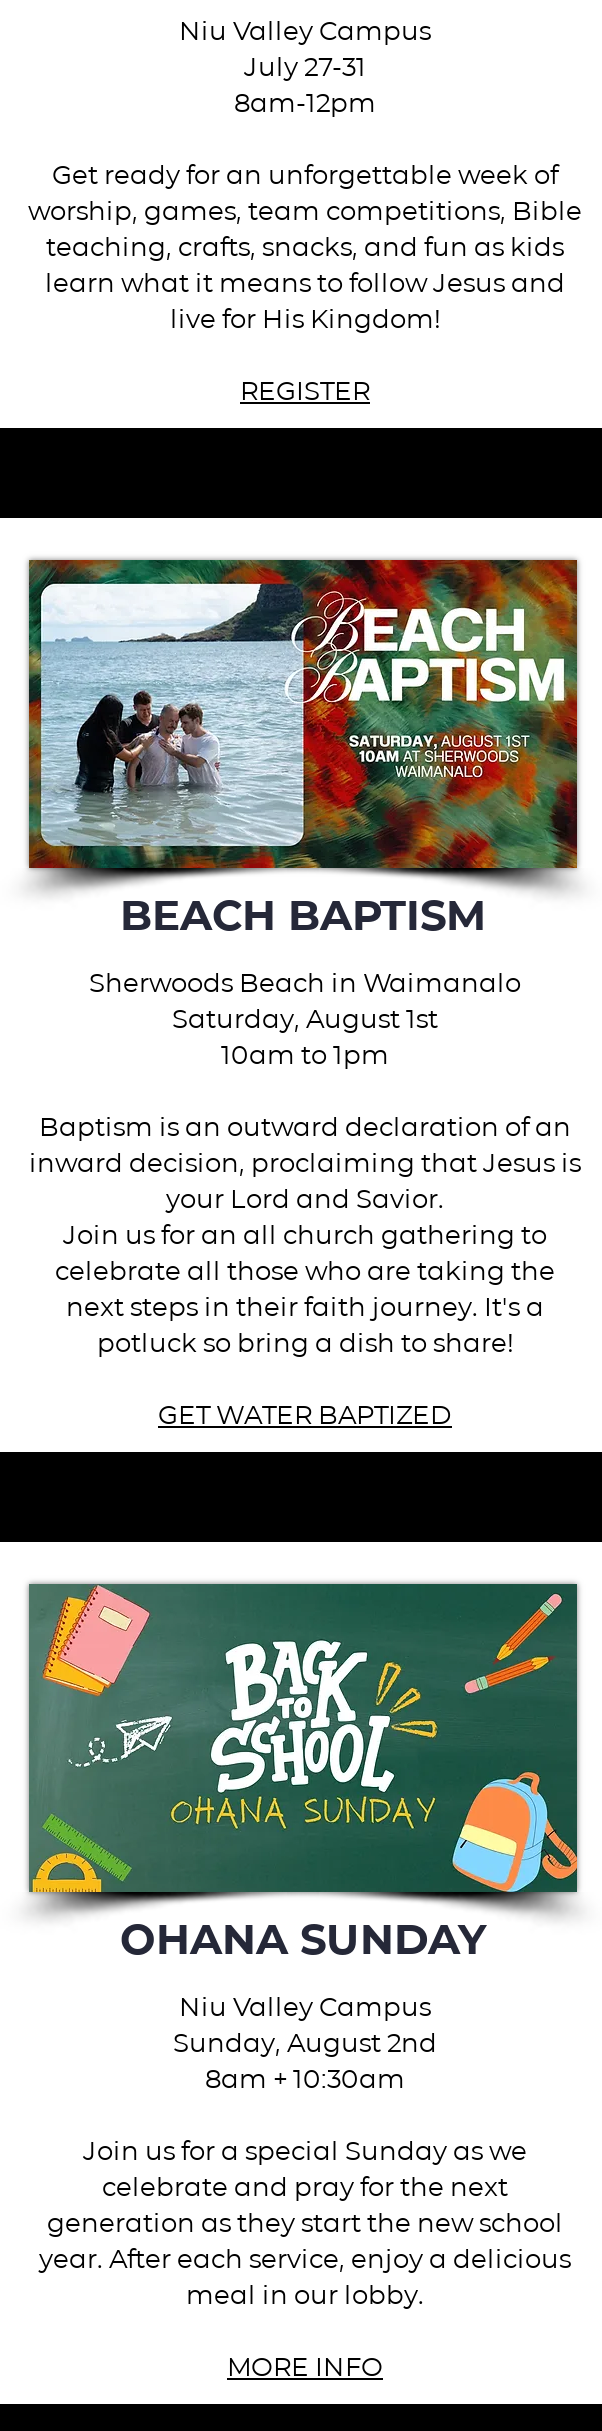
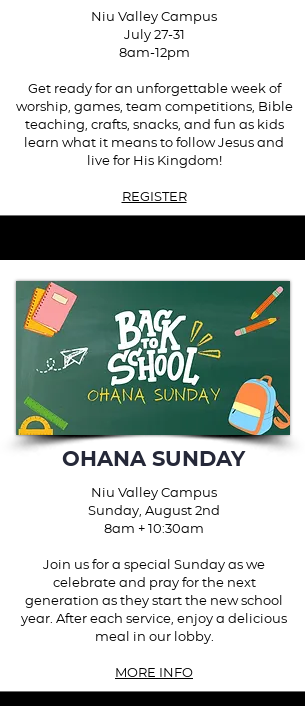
- [image]
- BEACH BAPTISM
- Sherwoods Beach in Waimanalo
- Saturday, August 1st
- 10am to 1pm
- Baptism is an outward declaration of an
- inward decision, proclaiming that Jesus is
- your Lord and Savior.
- Join us for an all church gathering to
- celebrate all those who are taking the
- next steps in their faith journey. It's a
- potluck so bring a dish to share!
- GET WATER BAPTIZED
